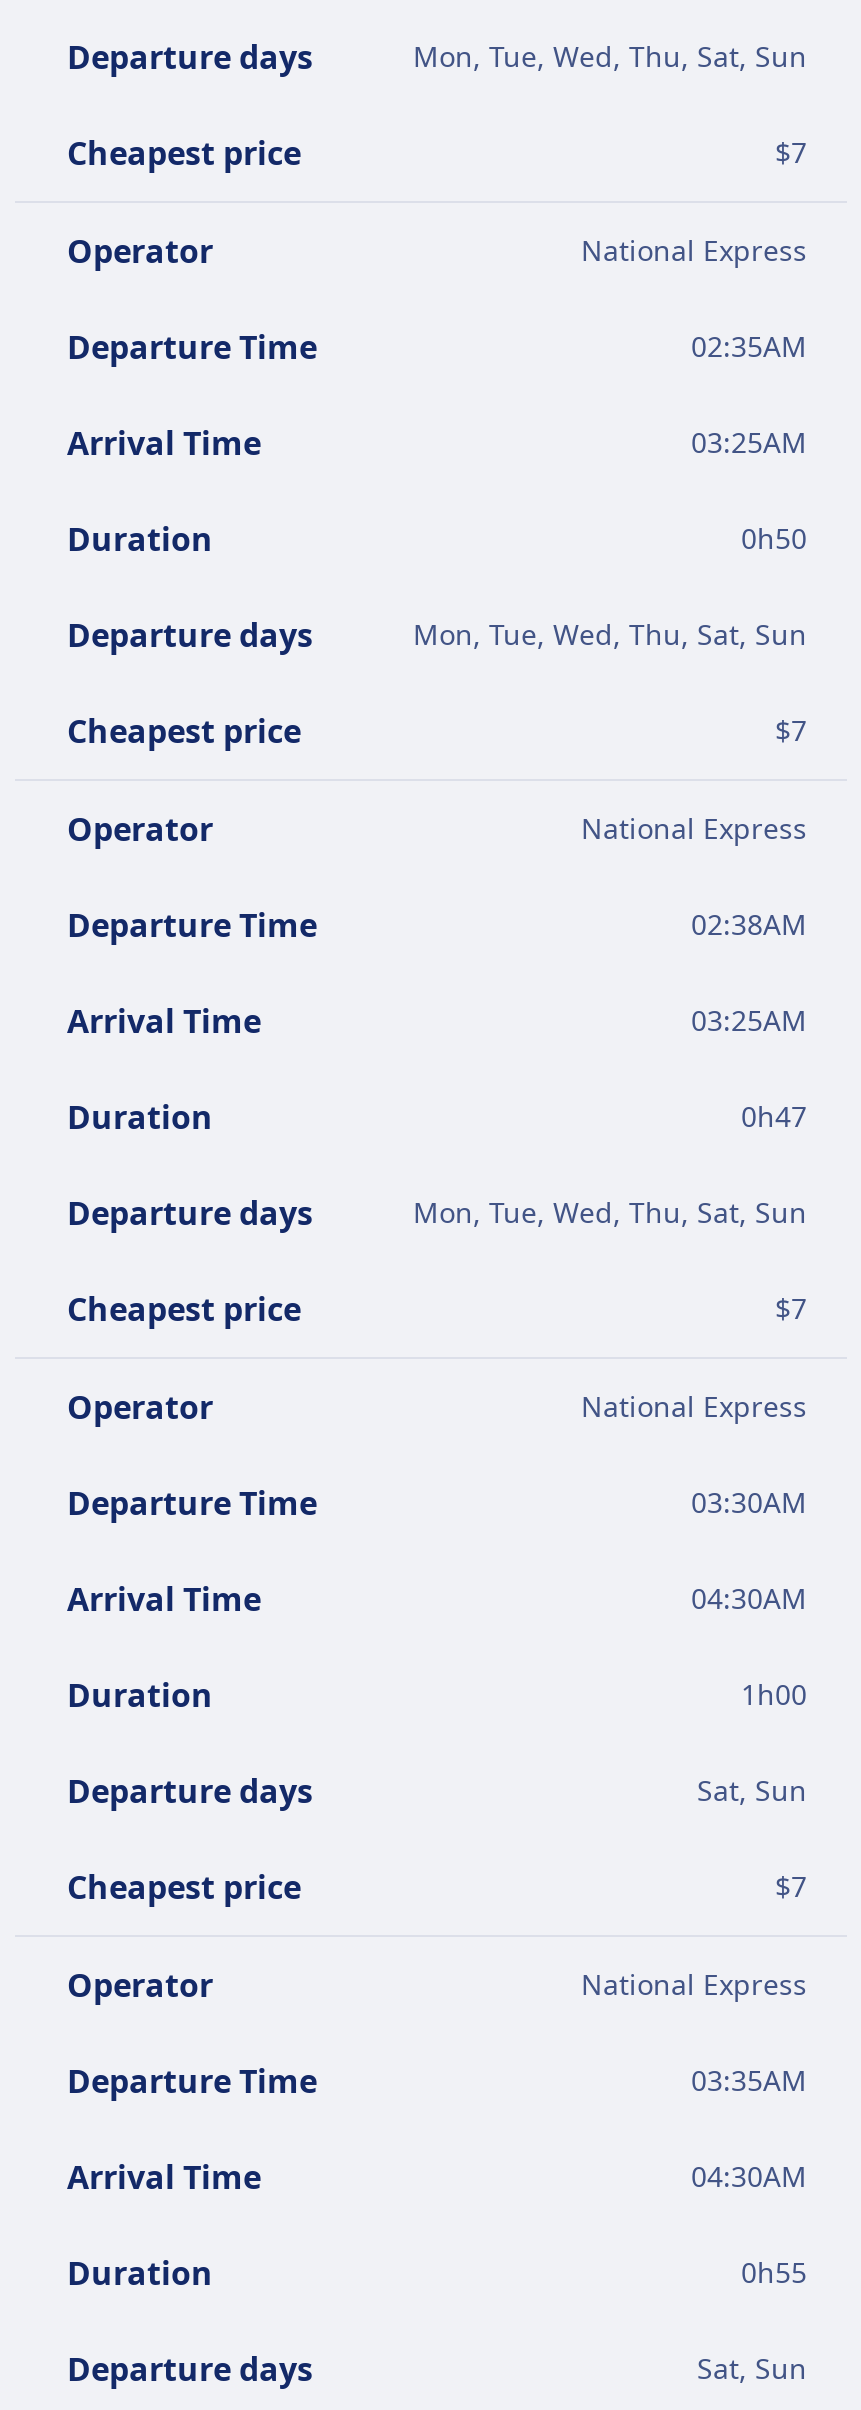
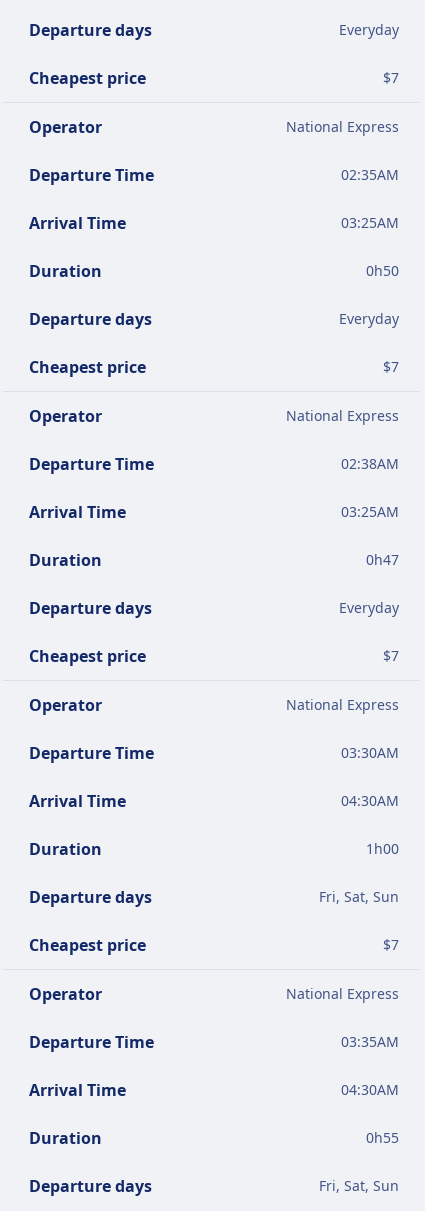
- Mon, Tue, Wed, Thu, Sat, Sun
+ Everyday

- Mon, Tue, Wed, Thu, Sat, Sun
+ Everyday

- Mon, Tue, Wed, Thu, Sat, Sun
+ Everyday

- Sat, Sun
+ Fri, Sat, Sun

- Sat, Sun
+ Fri, Sat, Sun
